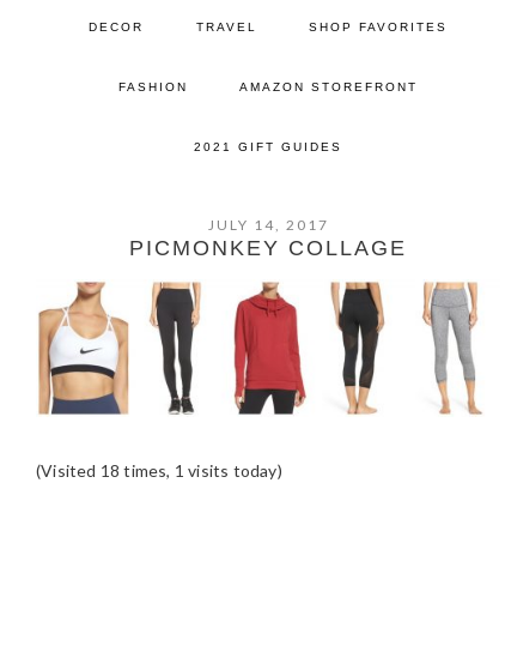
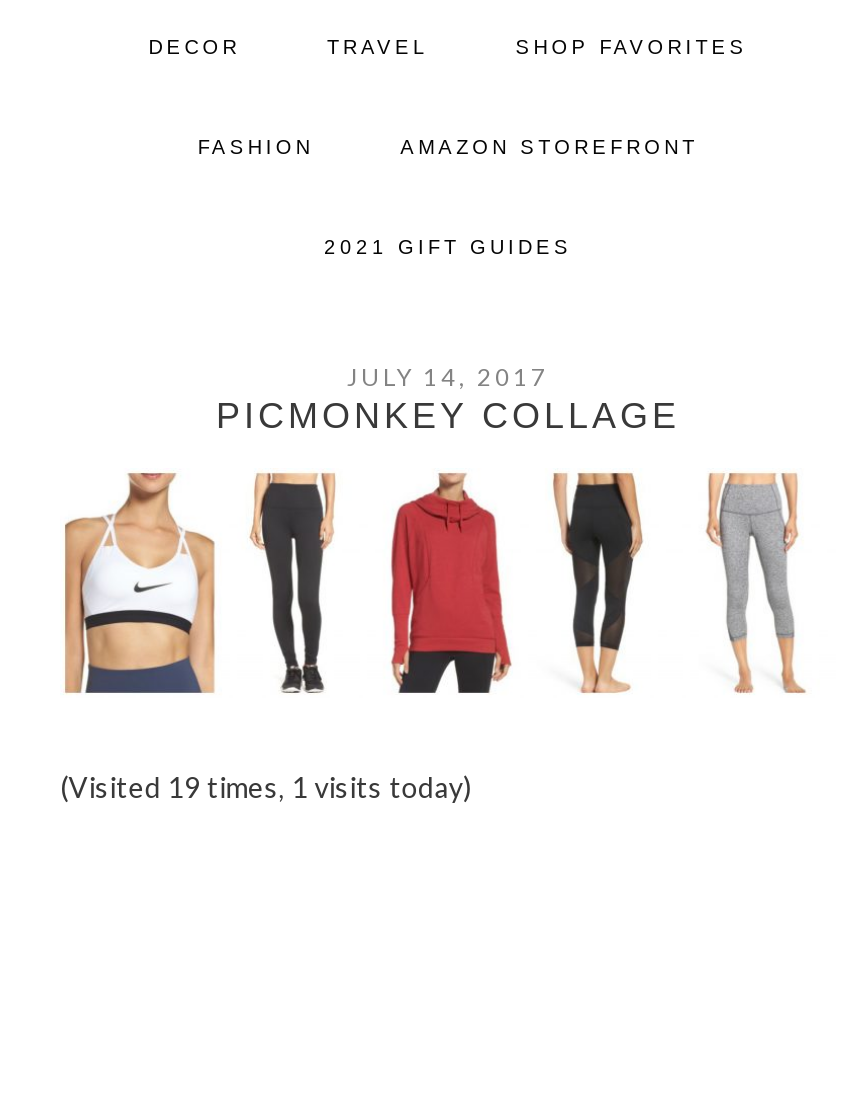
- (Visited 18 times, 1 visits today)
+ (Visited 19 times, 1 visits today)
